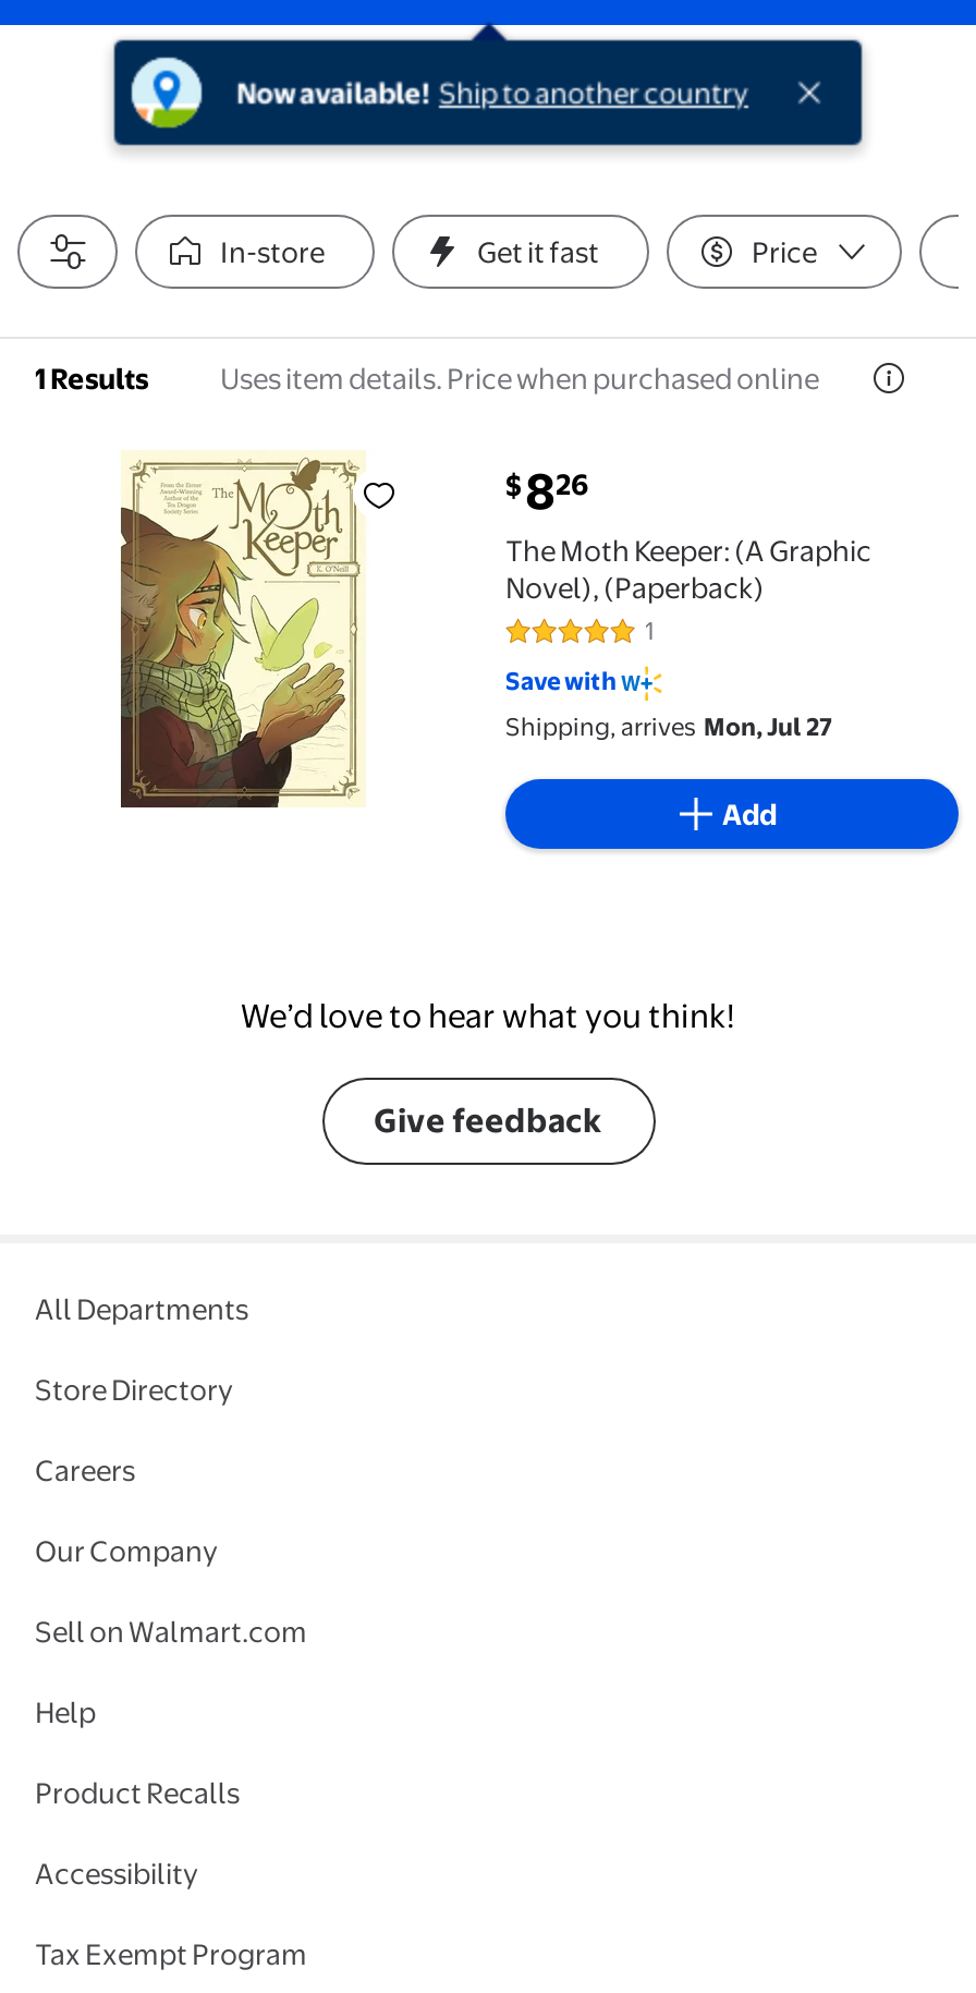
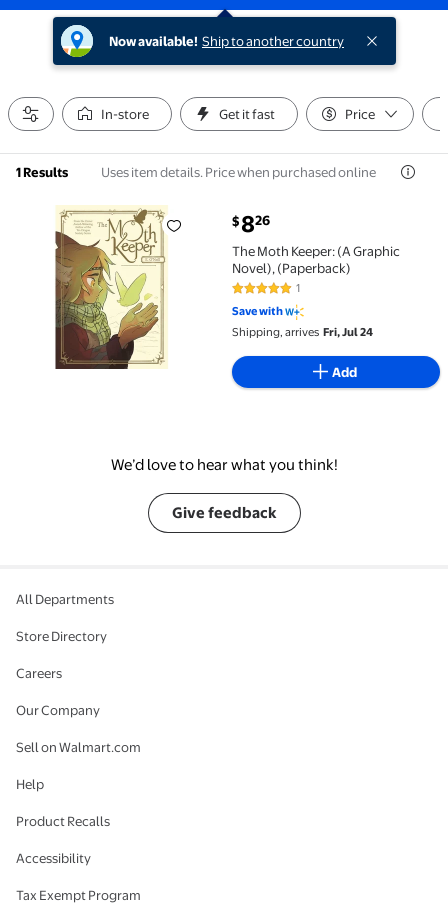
- Shipping, arrives Mon, Jul 27
+ Shipping, arrives Fri, Jul 24
